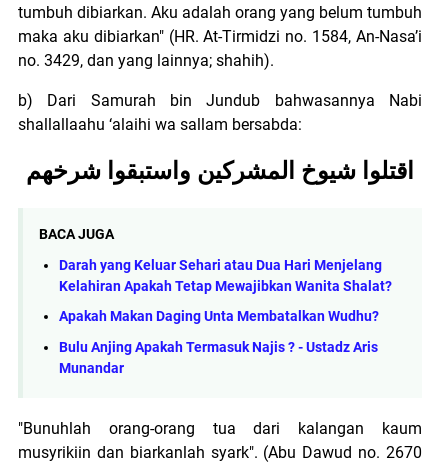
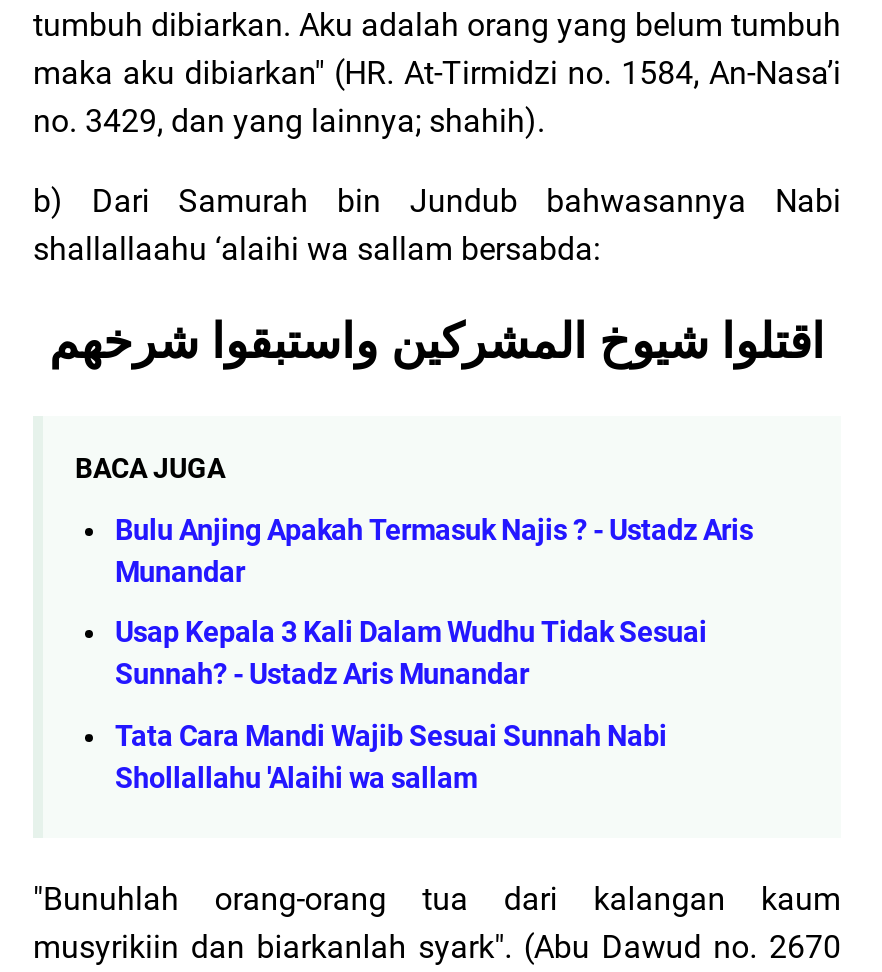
- Darah yang Keluar Sehari atau Dua Hari Menjelang
- Kelahiran Apakah Tetap Mewajibkan Wanita Shalat?
- Apakah Makan Daging Unta Membatalkan Wudhu?

moved up: Bulu Anjing Apakah Termasuk Najis ? - Ustadz Aris | Munandar

+ Usap Kepala 3 Kali Dalam Wudhu Tidak Sesuai
+ Sunnah? - Ustadz Aris Munandar
+ Tata Cara Mandi Wajib Sesuai Sunnah Nabi
+ Shollallahu 'Alaihi wa sallam
